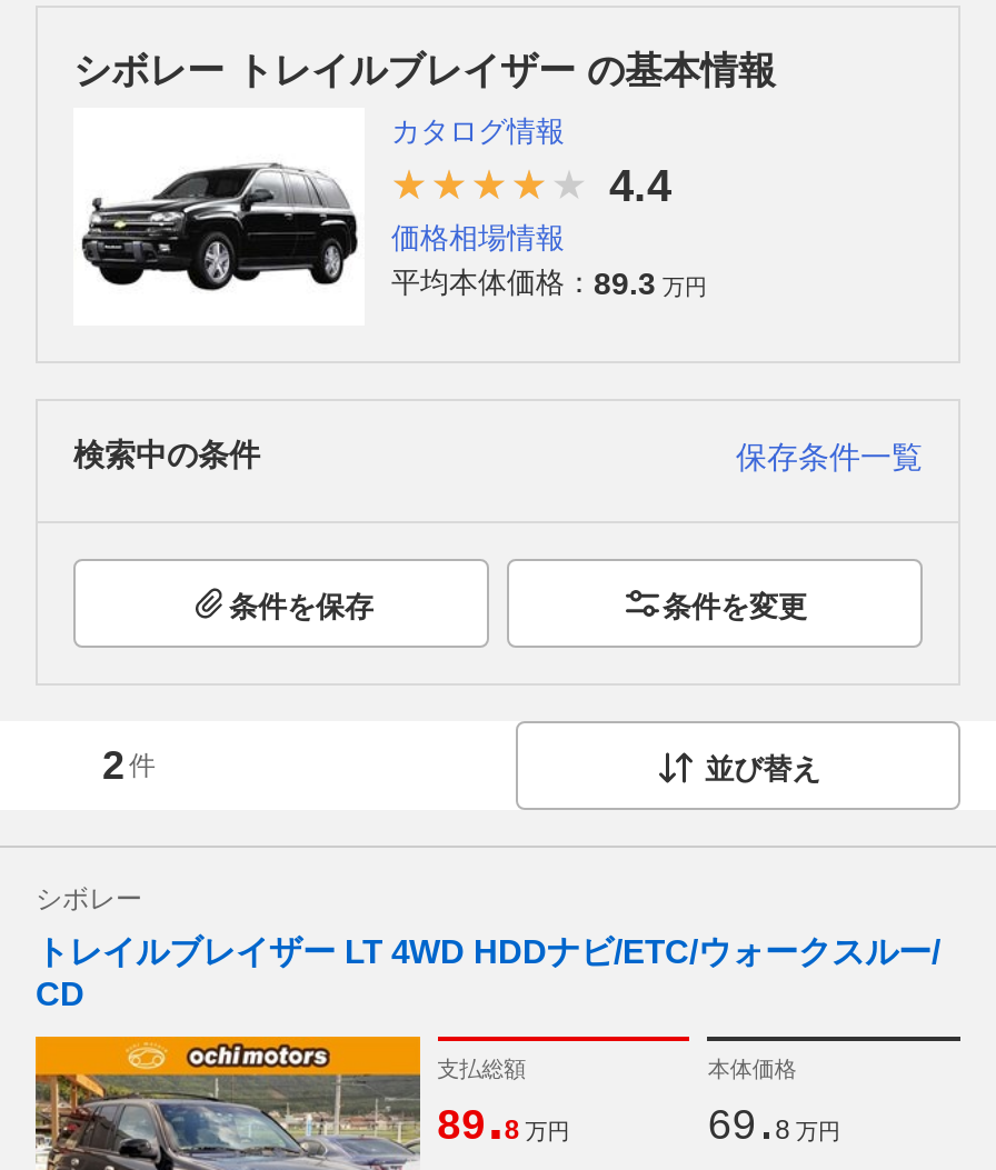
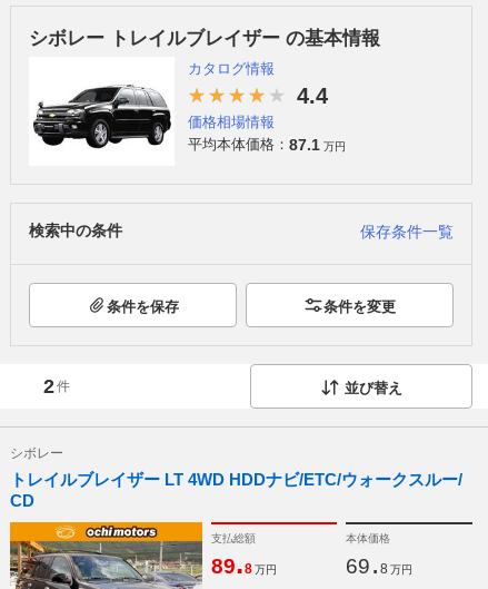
- 平均本体価格：89.3 万円
+ 平均本体価格：87.1 万円
